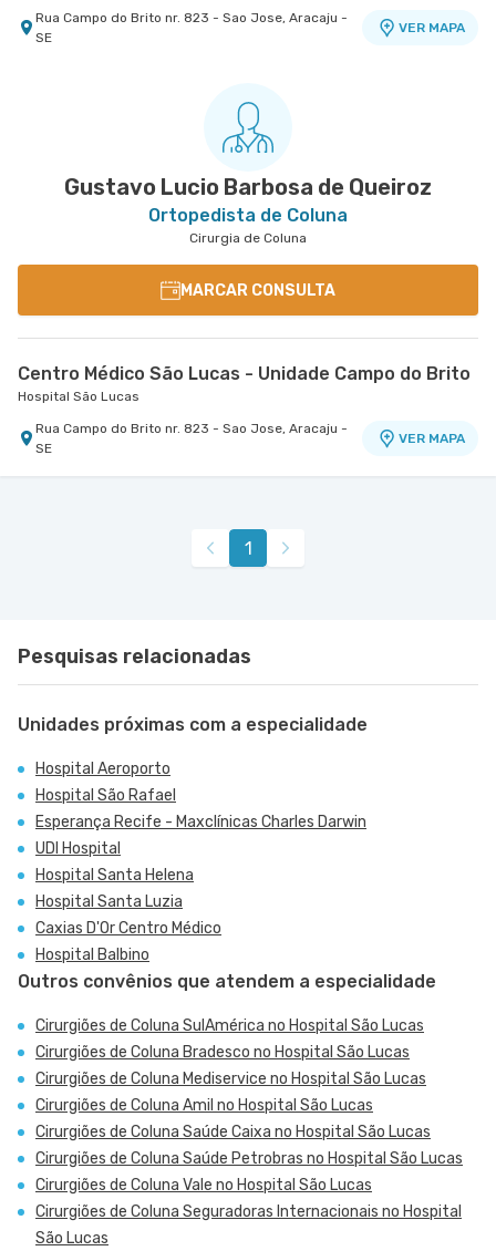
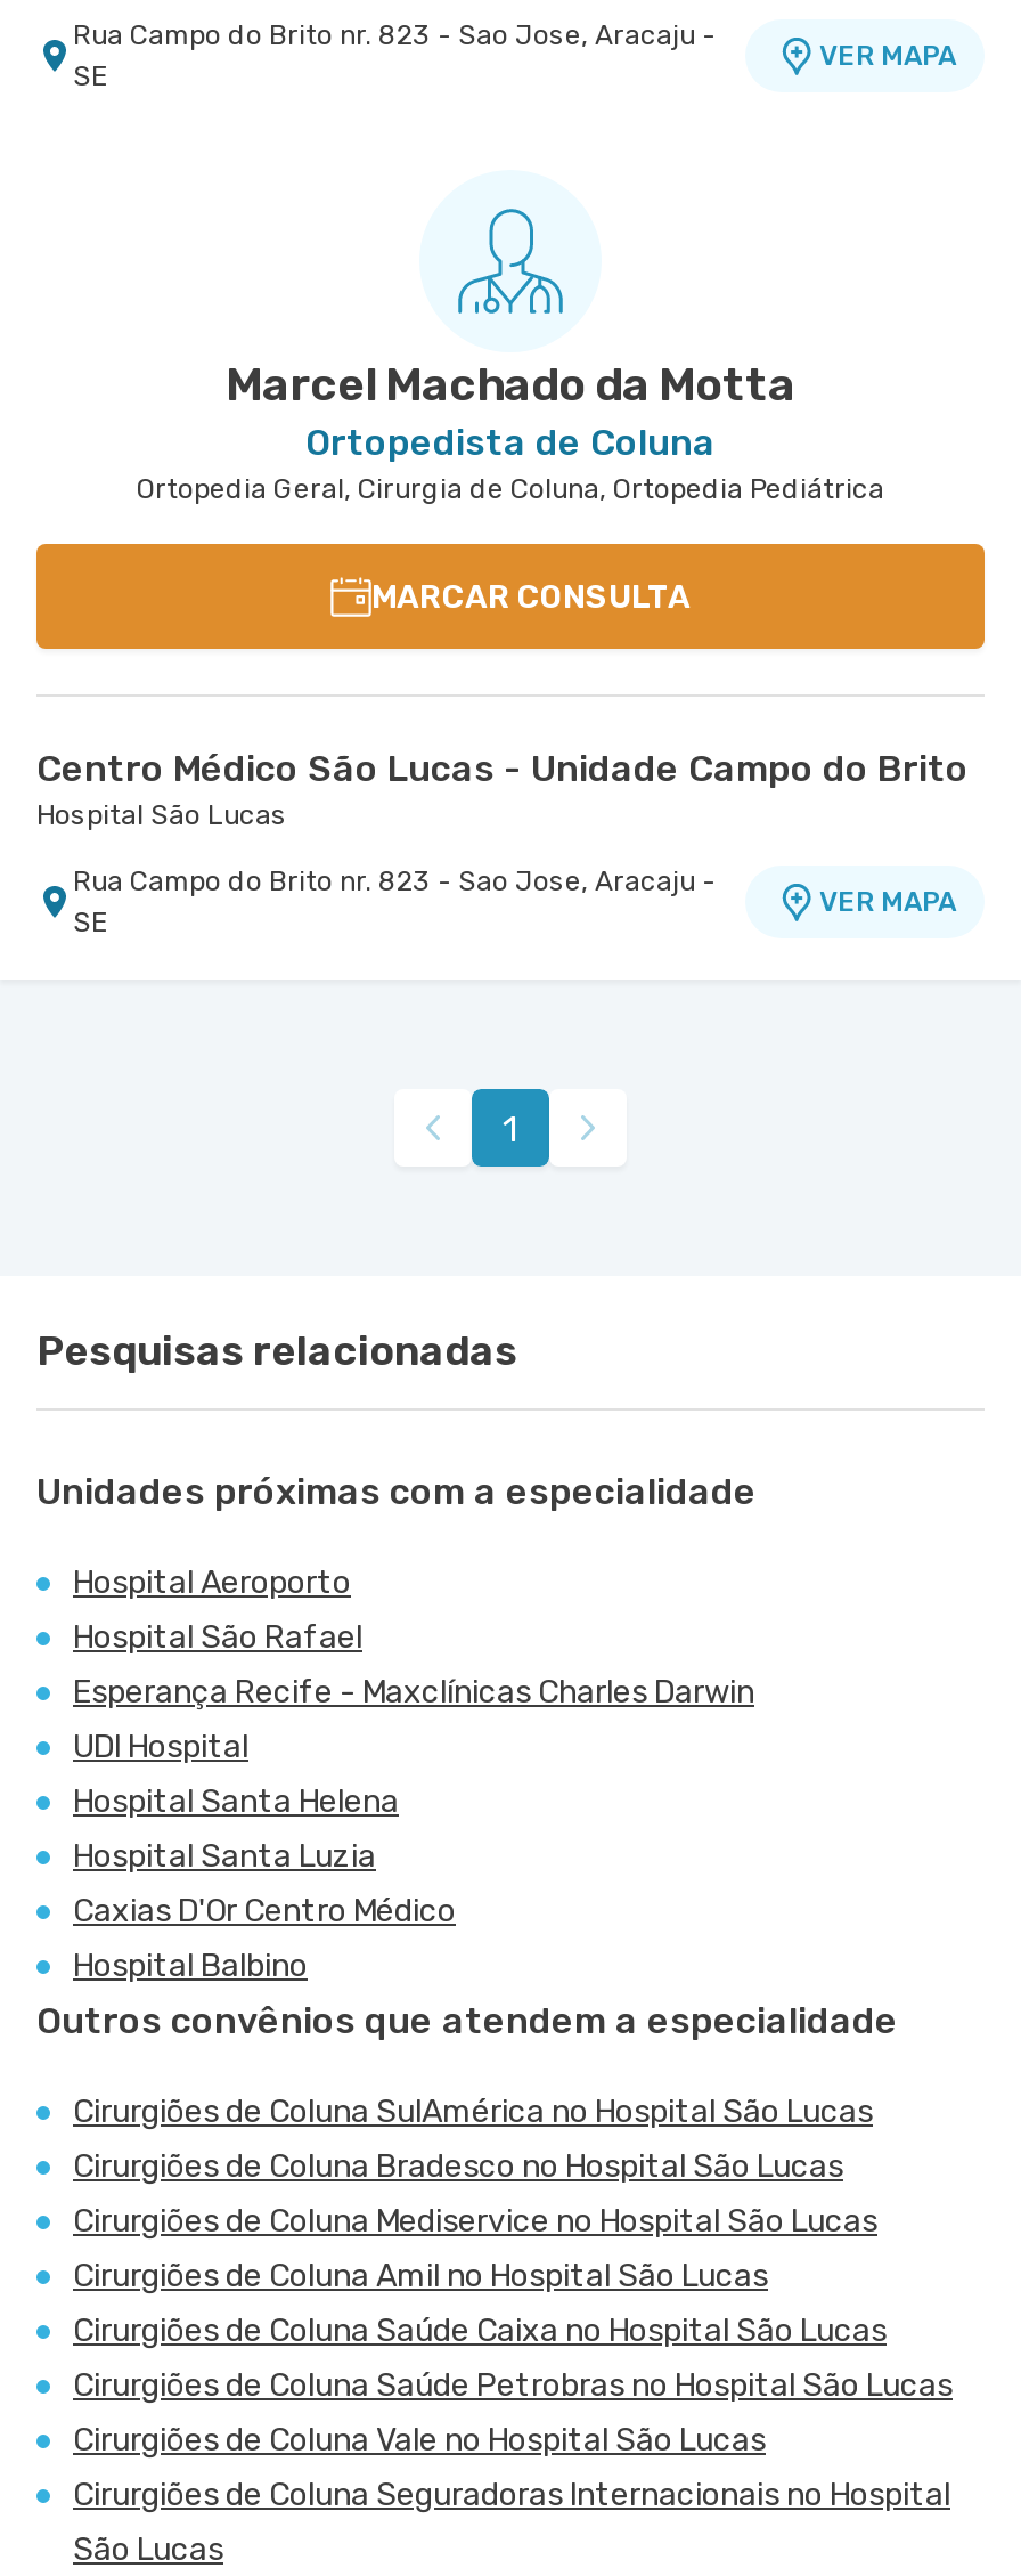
- Gustavo Lucio Barbosa de Queiroz
+ Marcel Machado da Motta

- Cirurgia de Coluna
+ Ortopedia Geral, Cirurgia de Coluna, Ortopedia Pediátrica
